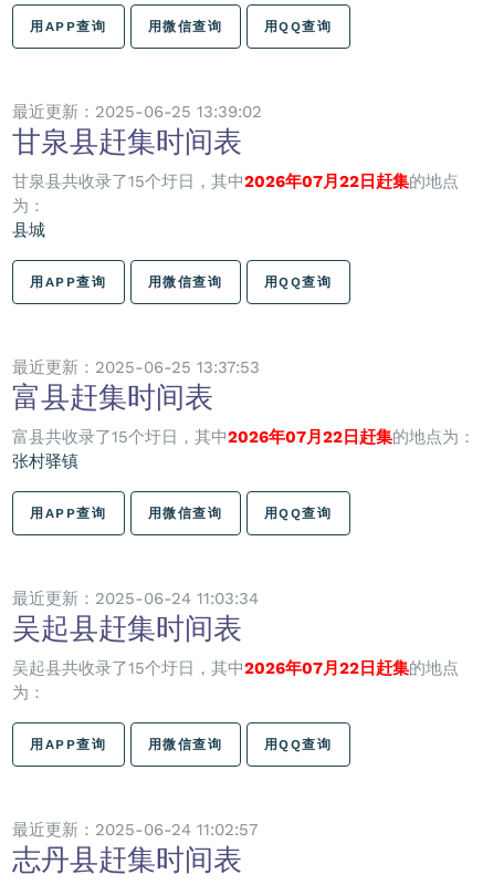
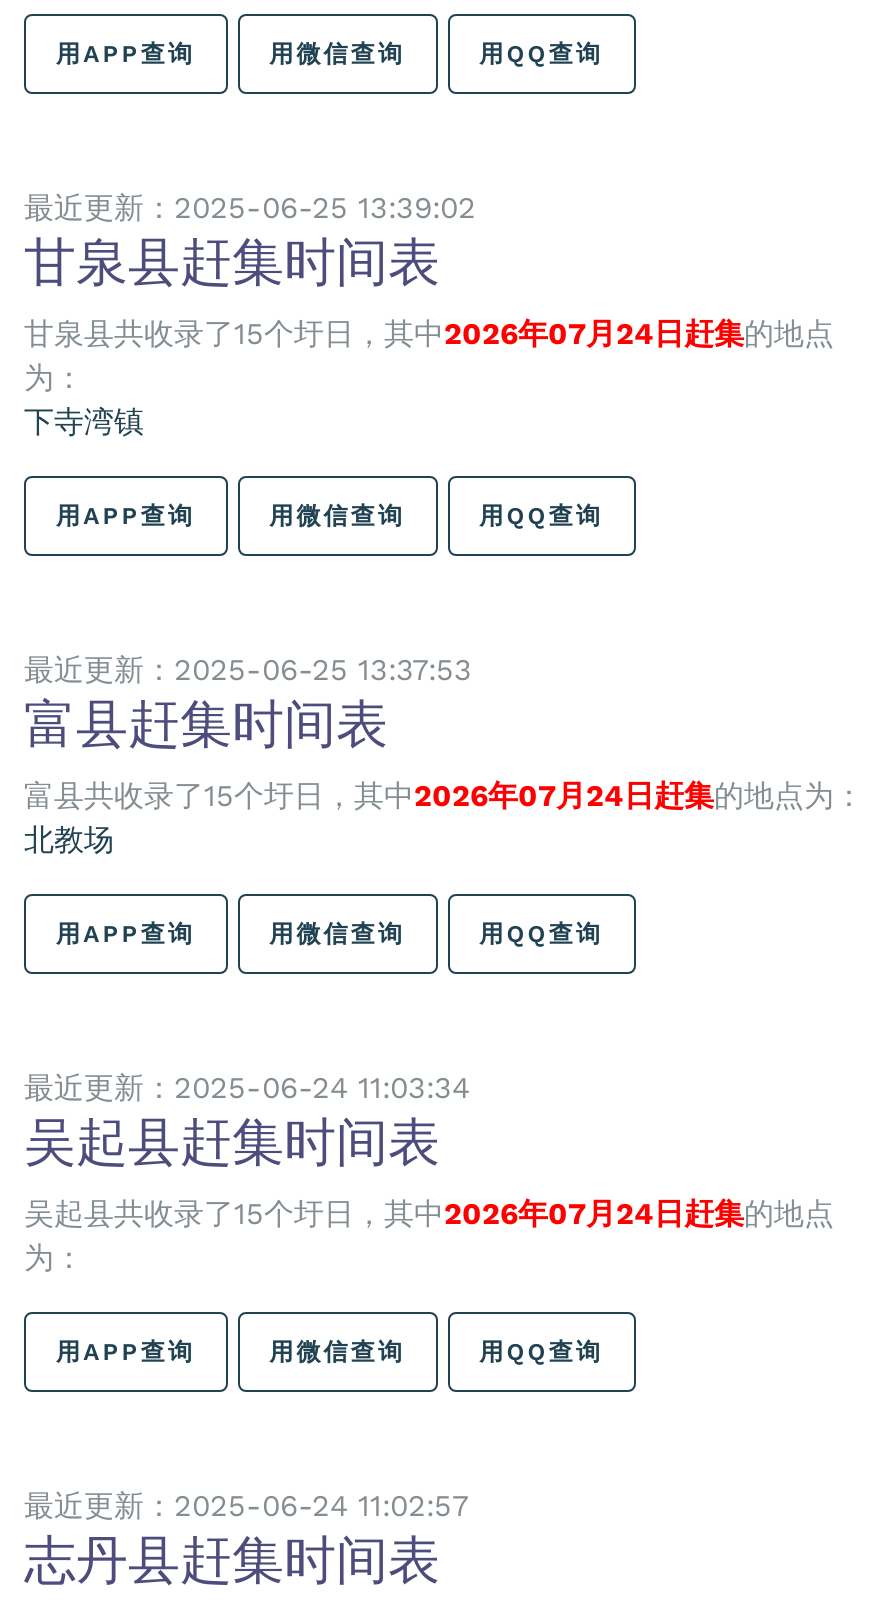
- 甘泉县共收录了15个圩日，其中2026年07月22日赶集的地点
+ 甘泉县共收录了15个圩日，其中2026年07月24日赶集的地点

- 县城
+ 下寺湾镇

- 富县共收录了15个圩日，其中2026年07月22日赶集的地点为：
- 张村驿镇
+ 富县共收录了15个圩日，其中2026年07月24日赶集的地点为：
+ 北教场

- 吴起县共收录了15个圩日，其中2026年07月22日赶集的地点
+ 吴起县共收录了15个圩日，其中2026年07月24日赶集的地点
